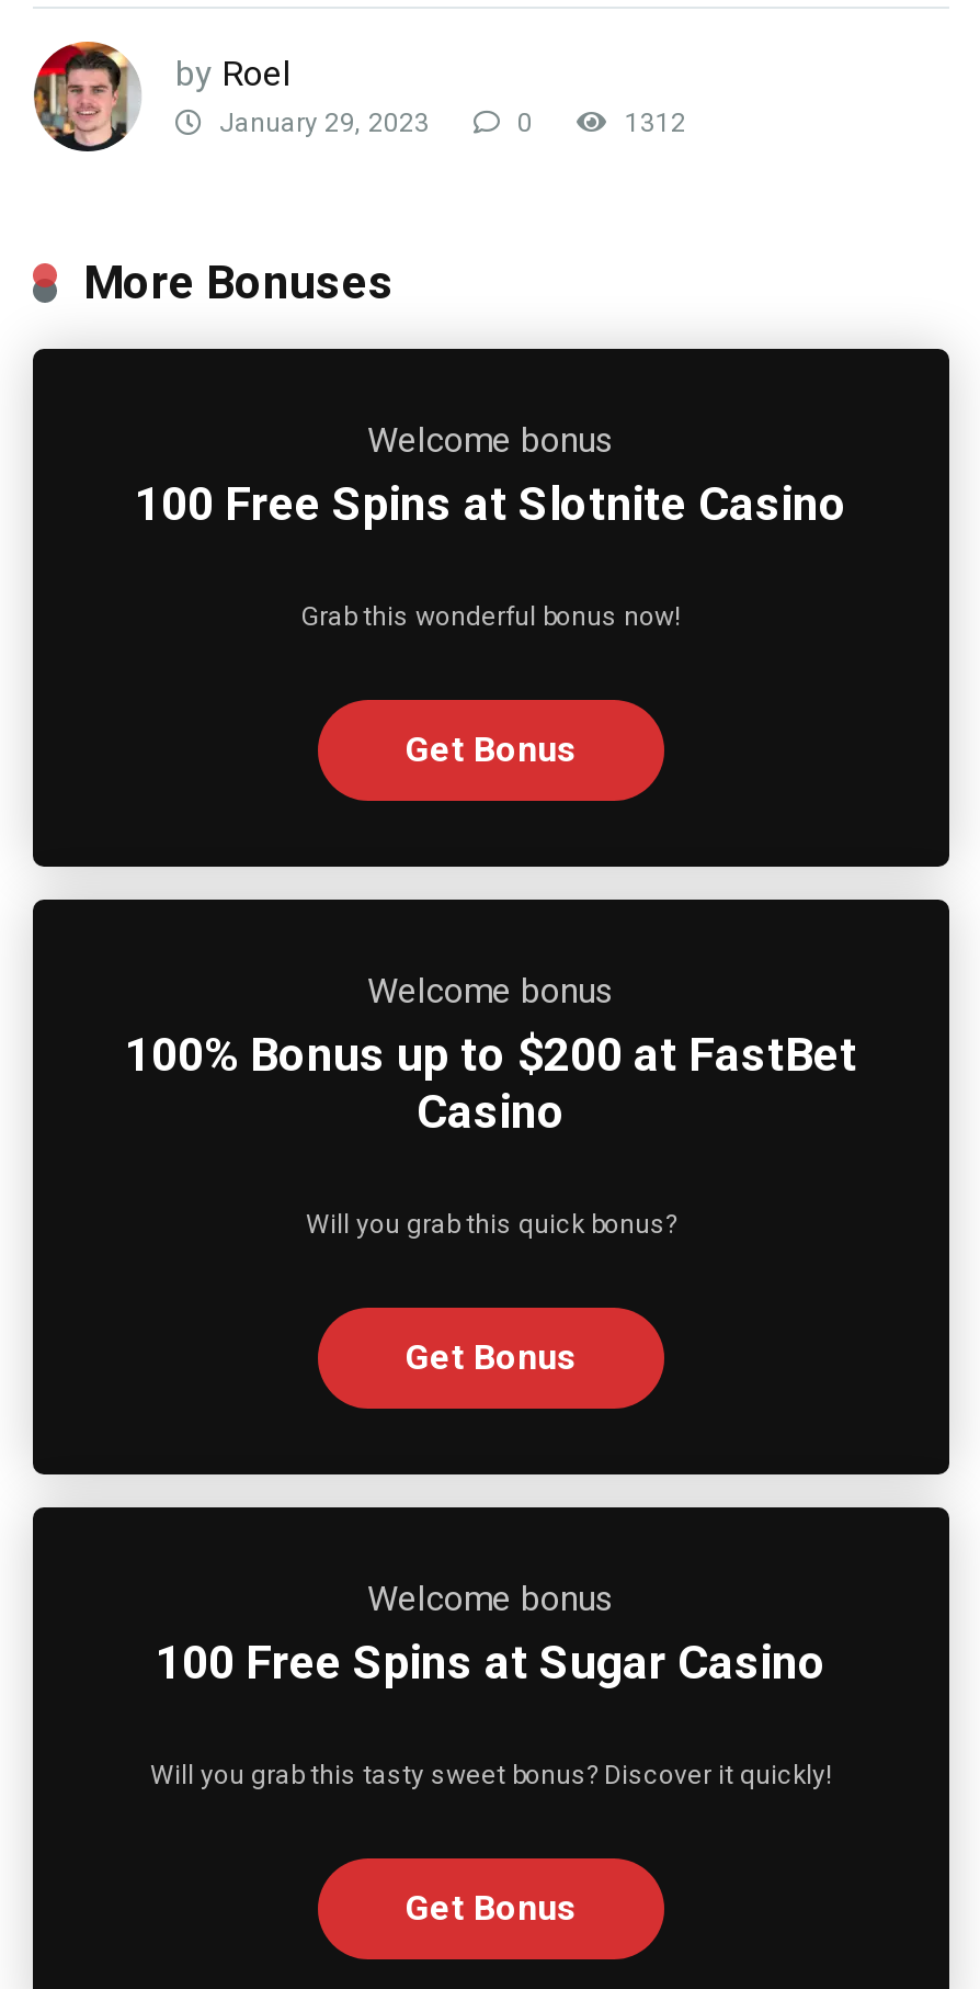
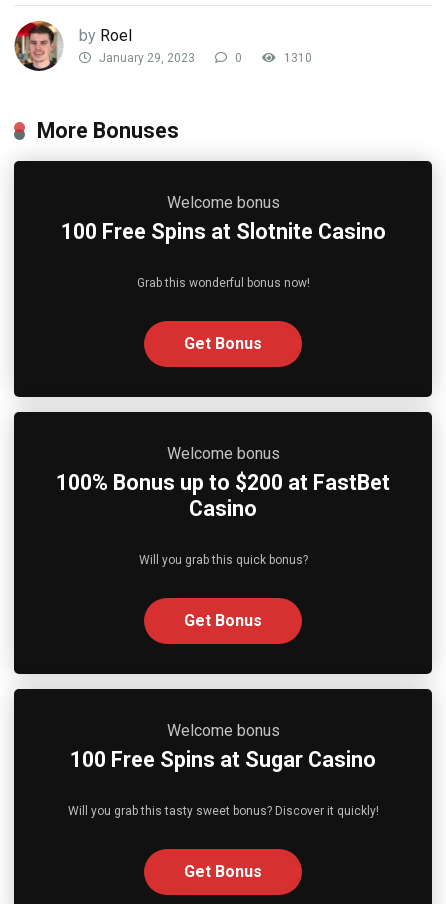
- 1312
+ 1310
